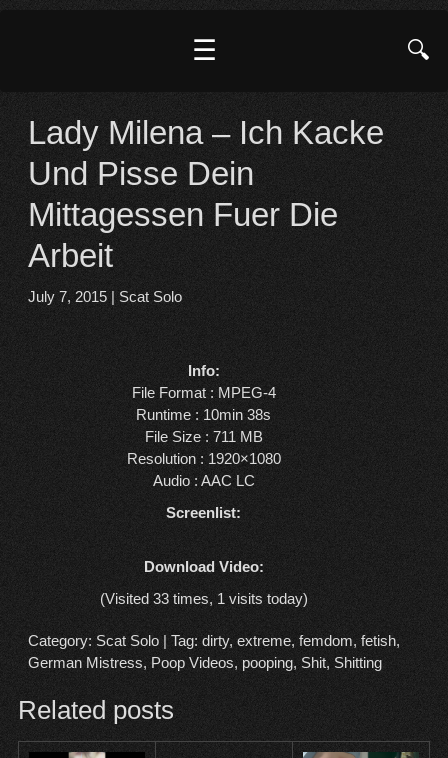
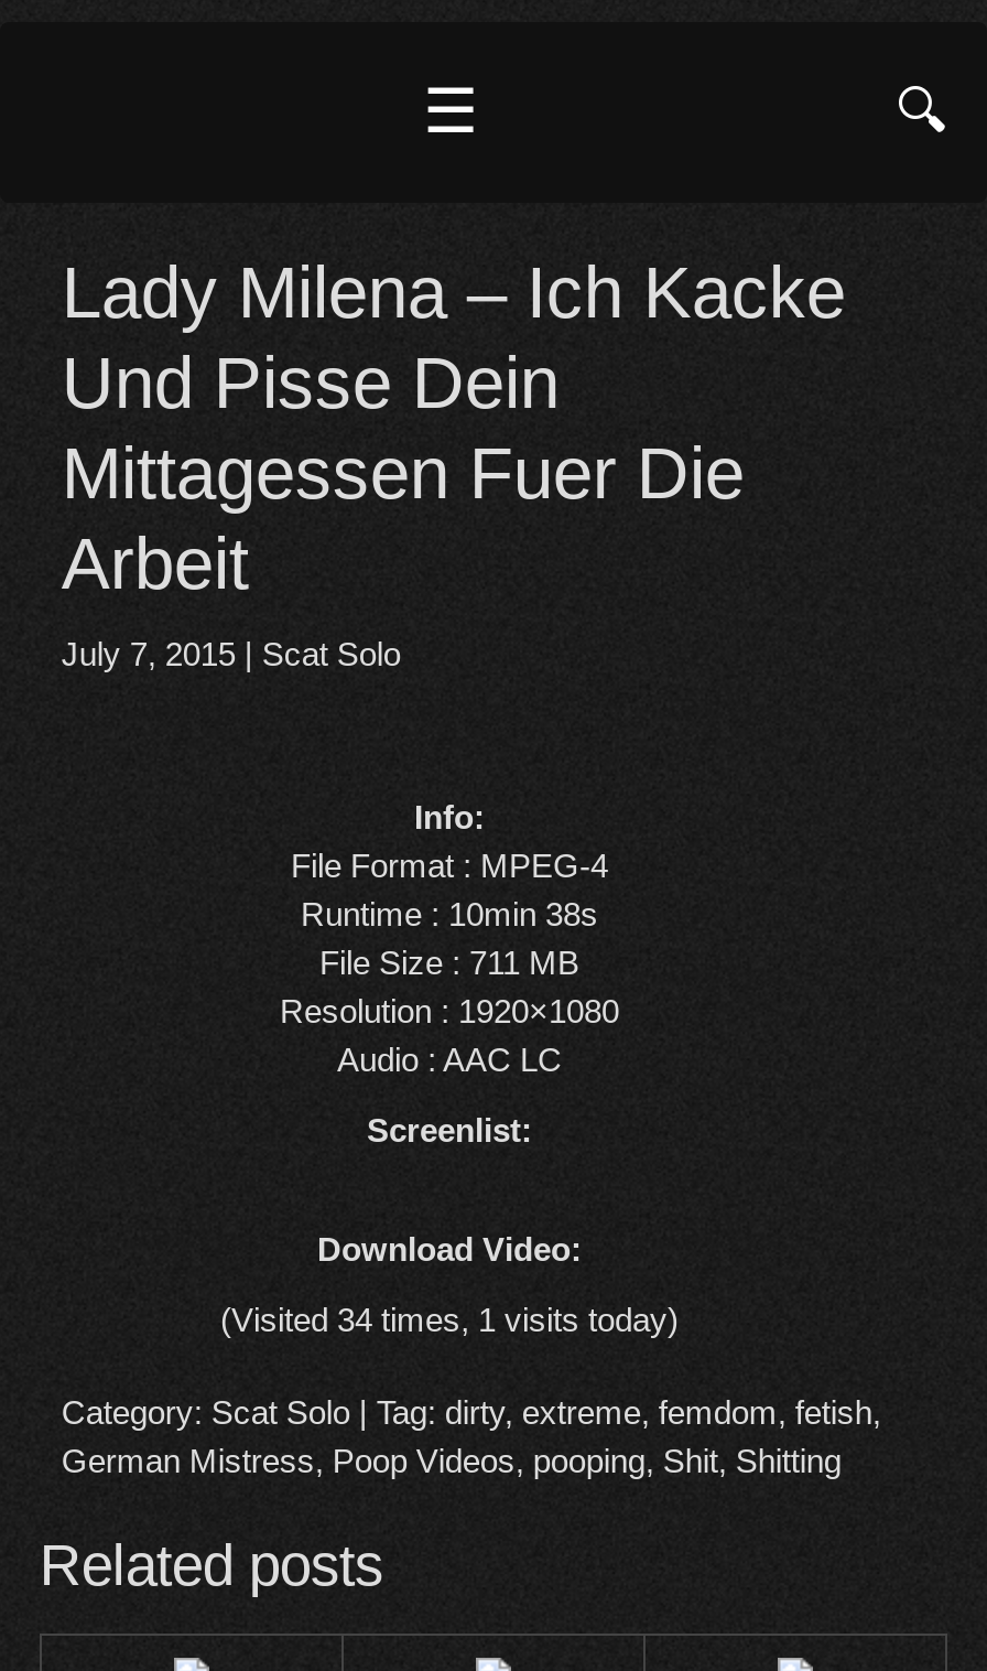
- (Visited 33 times, 1 visits today)
+ (Visited 34 times, 1 visits today)
